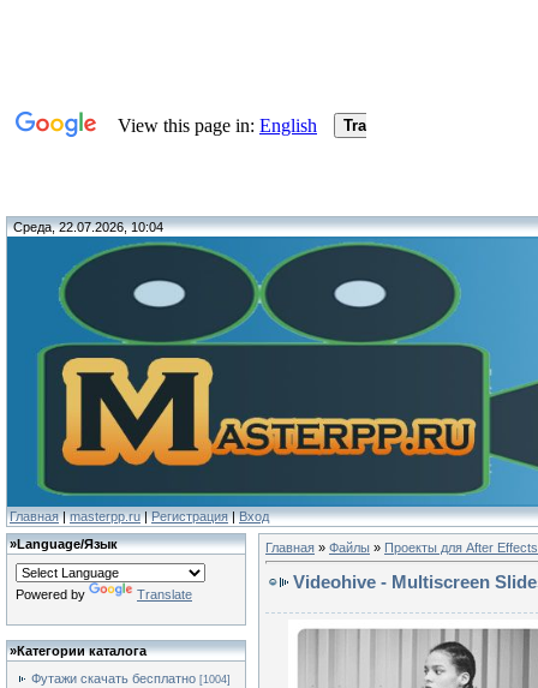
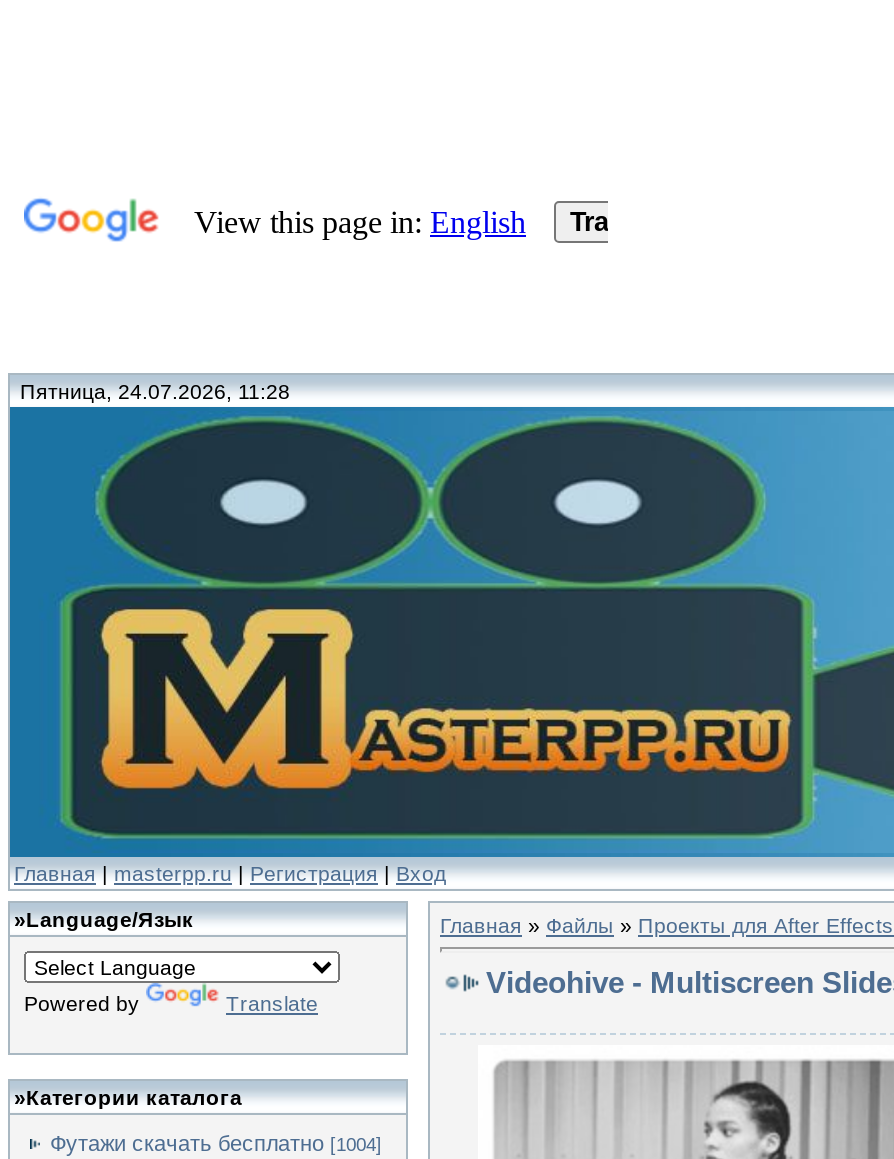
- Среда, 22.07.2026, 10:04
+ Пятница, 24.07.2026, 11:28
